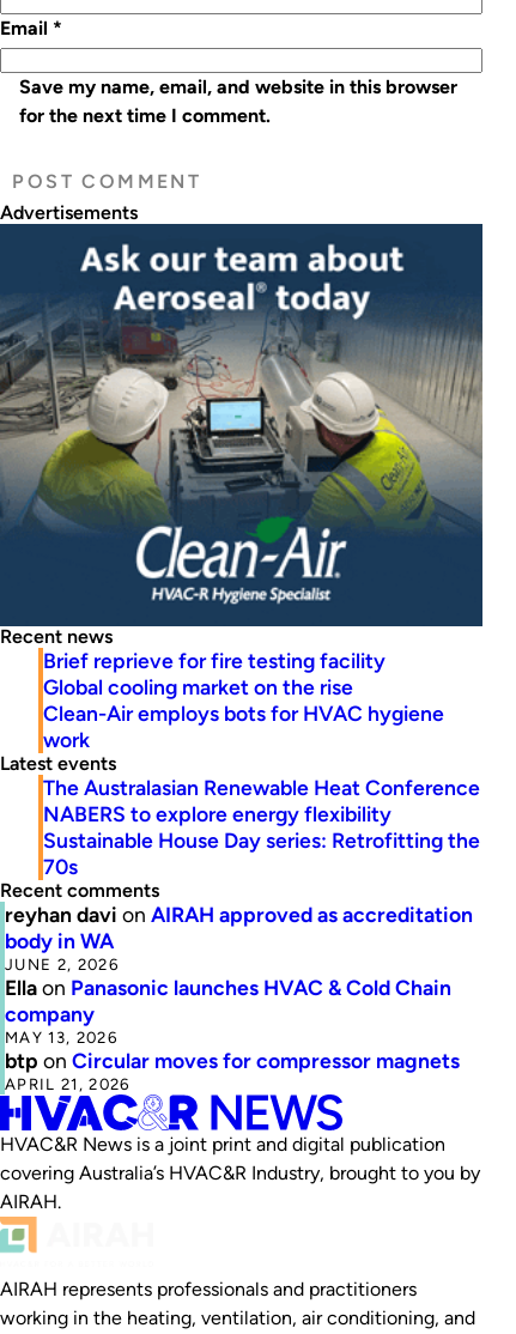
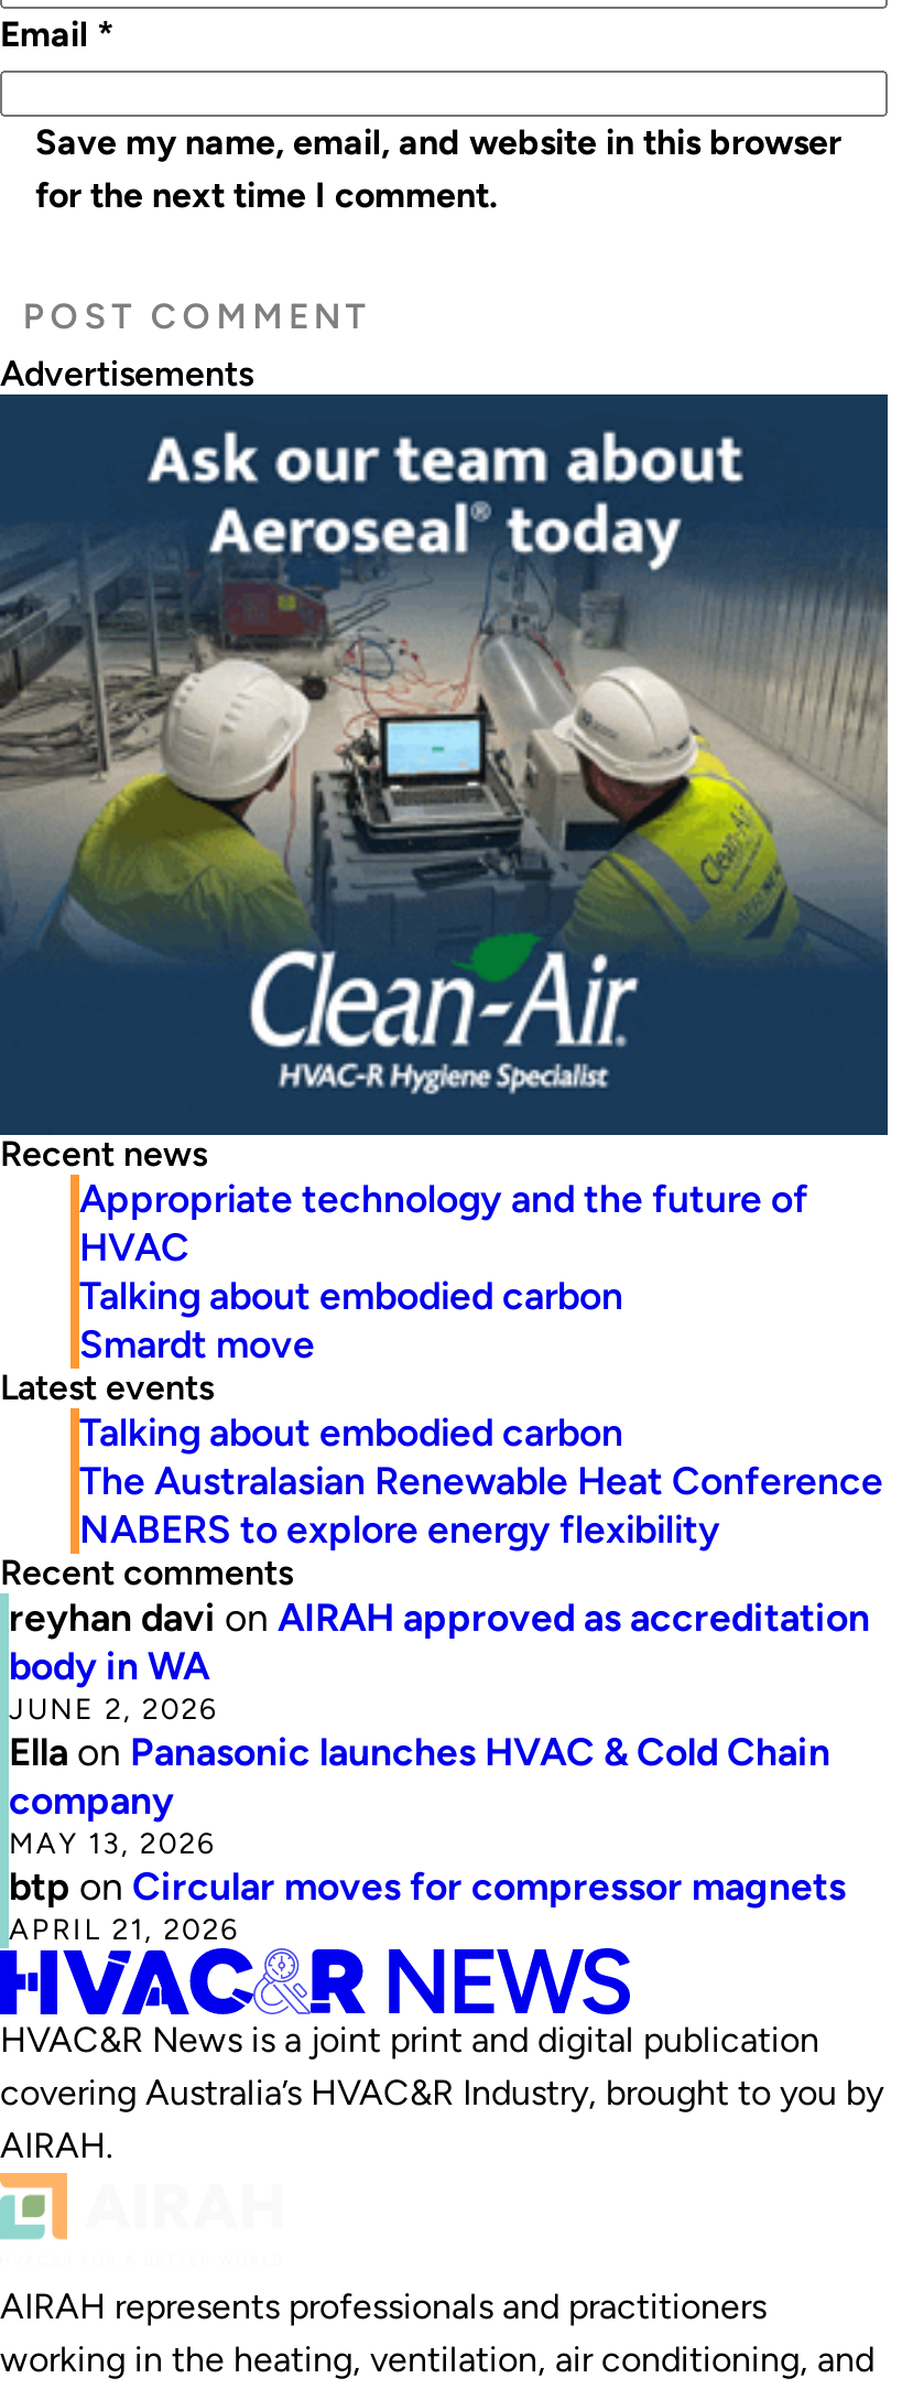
- Brief reprieve for fire testing facility
- Global cooling market on the rise
- Clean-Air employs bots for HVAC hygiene
- work
+ Appropriate technology and the future of
+ HVAC
+ Talking about embodied carbon
+ Smardt move

+ Talking about embodied carbon

moved down: The Australasian Renewable Heat Conference | NABERS to explore energy flexibility

- Sustainable House Day series: Retrofitting the
- 70s
